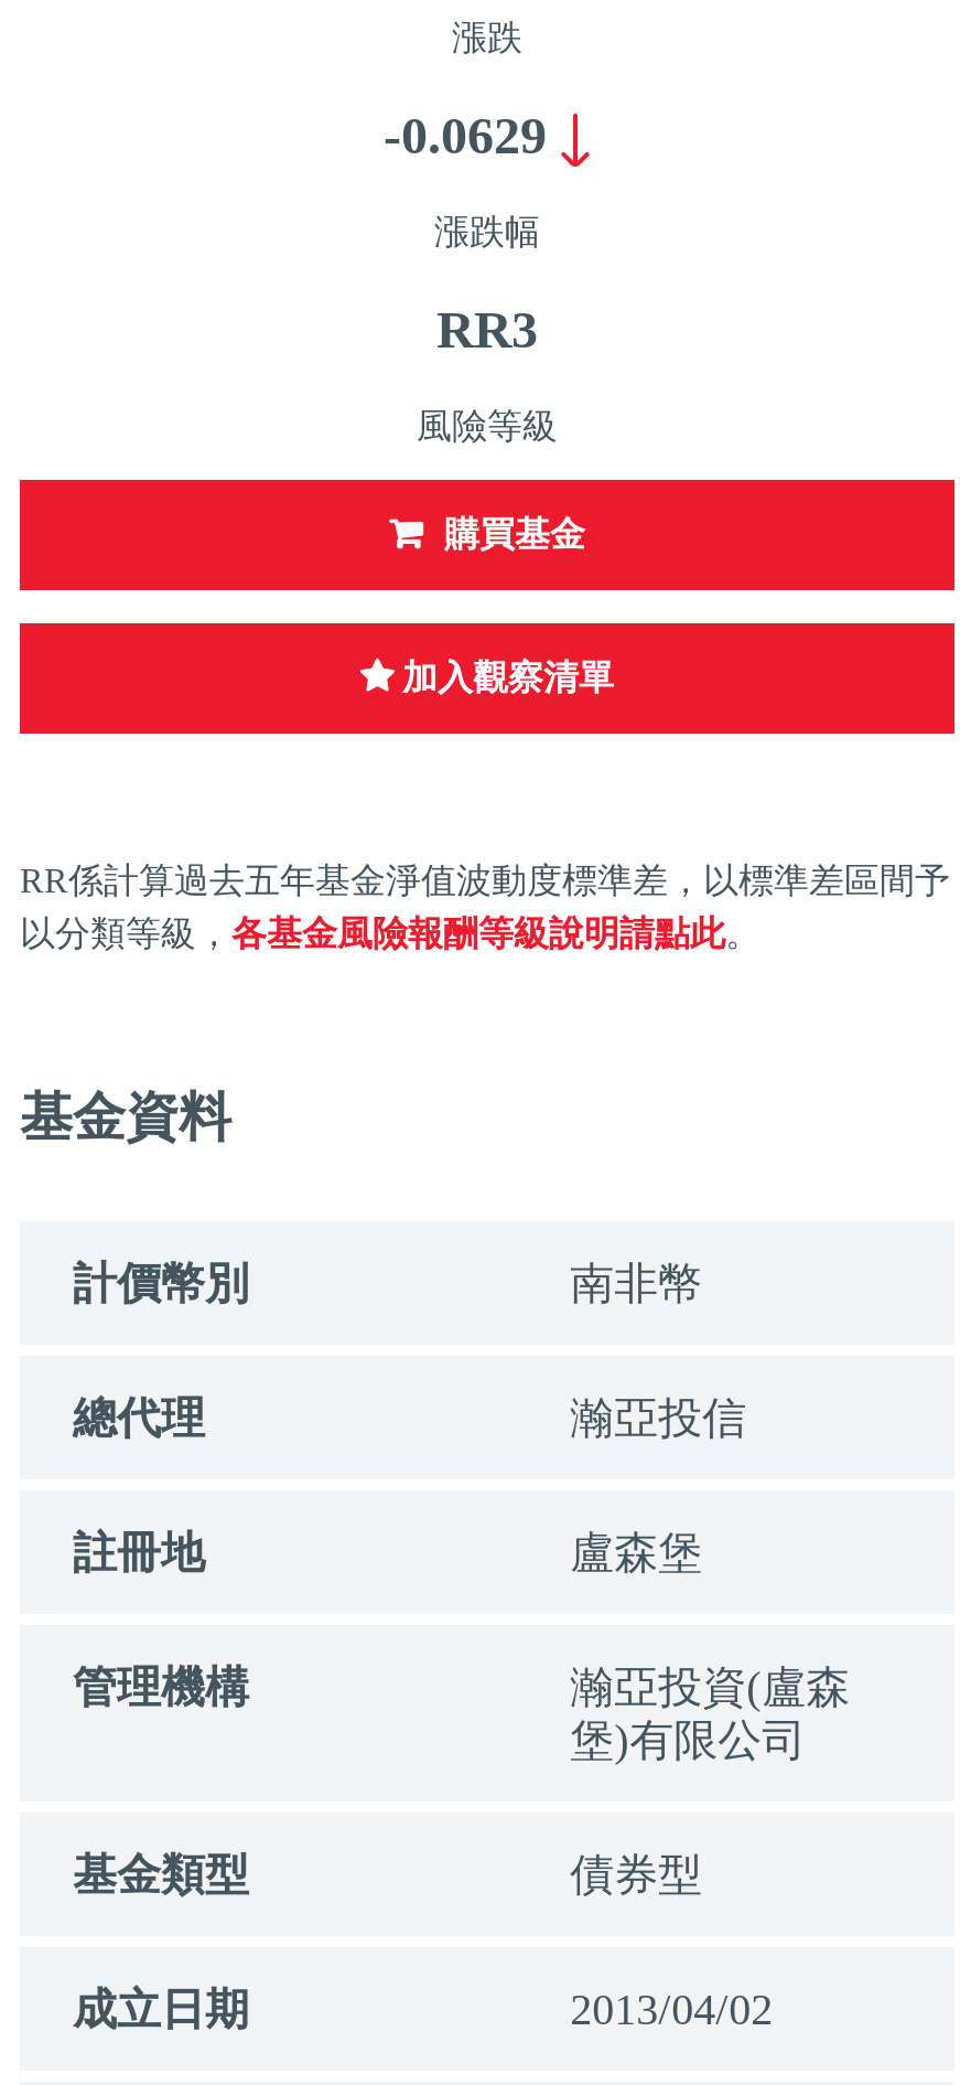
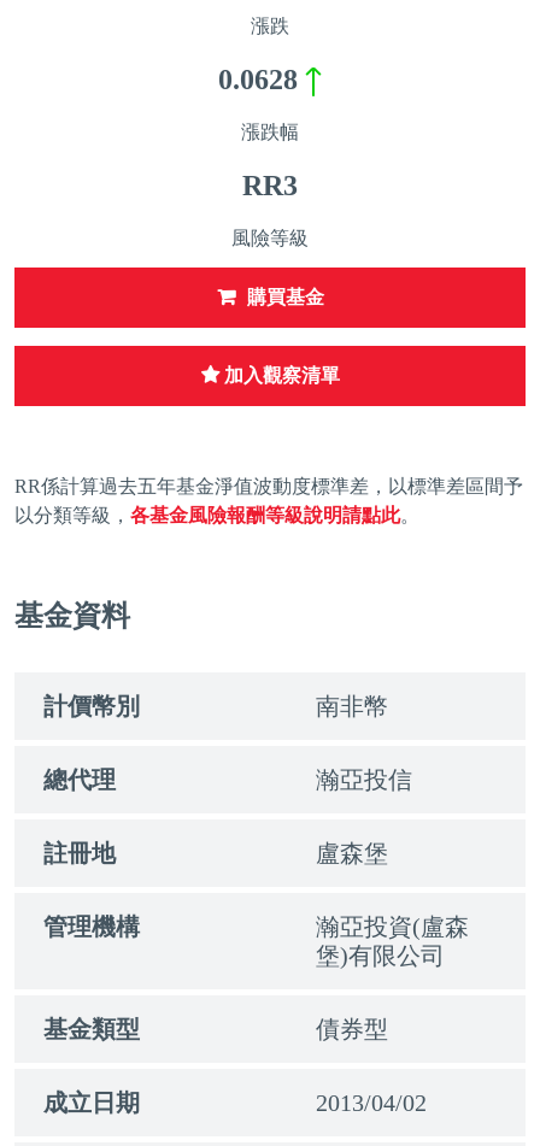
- -0.0629
+ 0.0628
